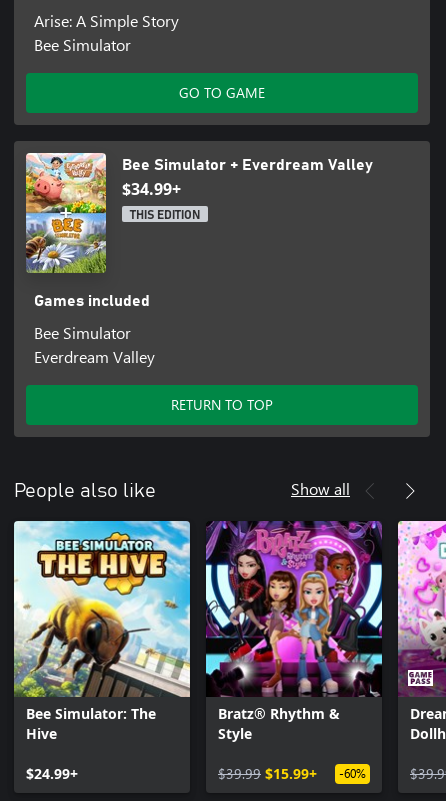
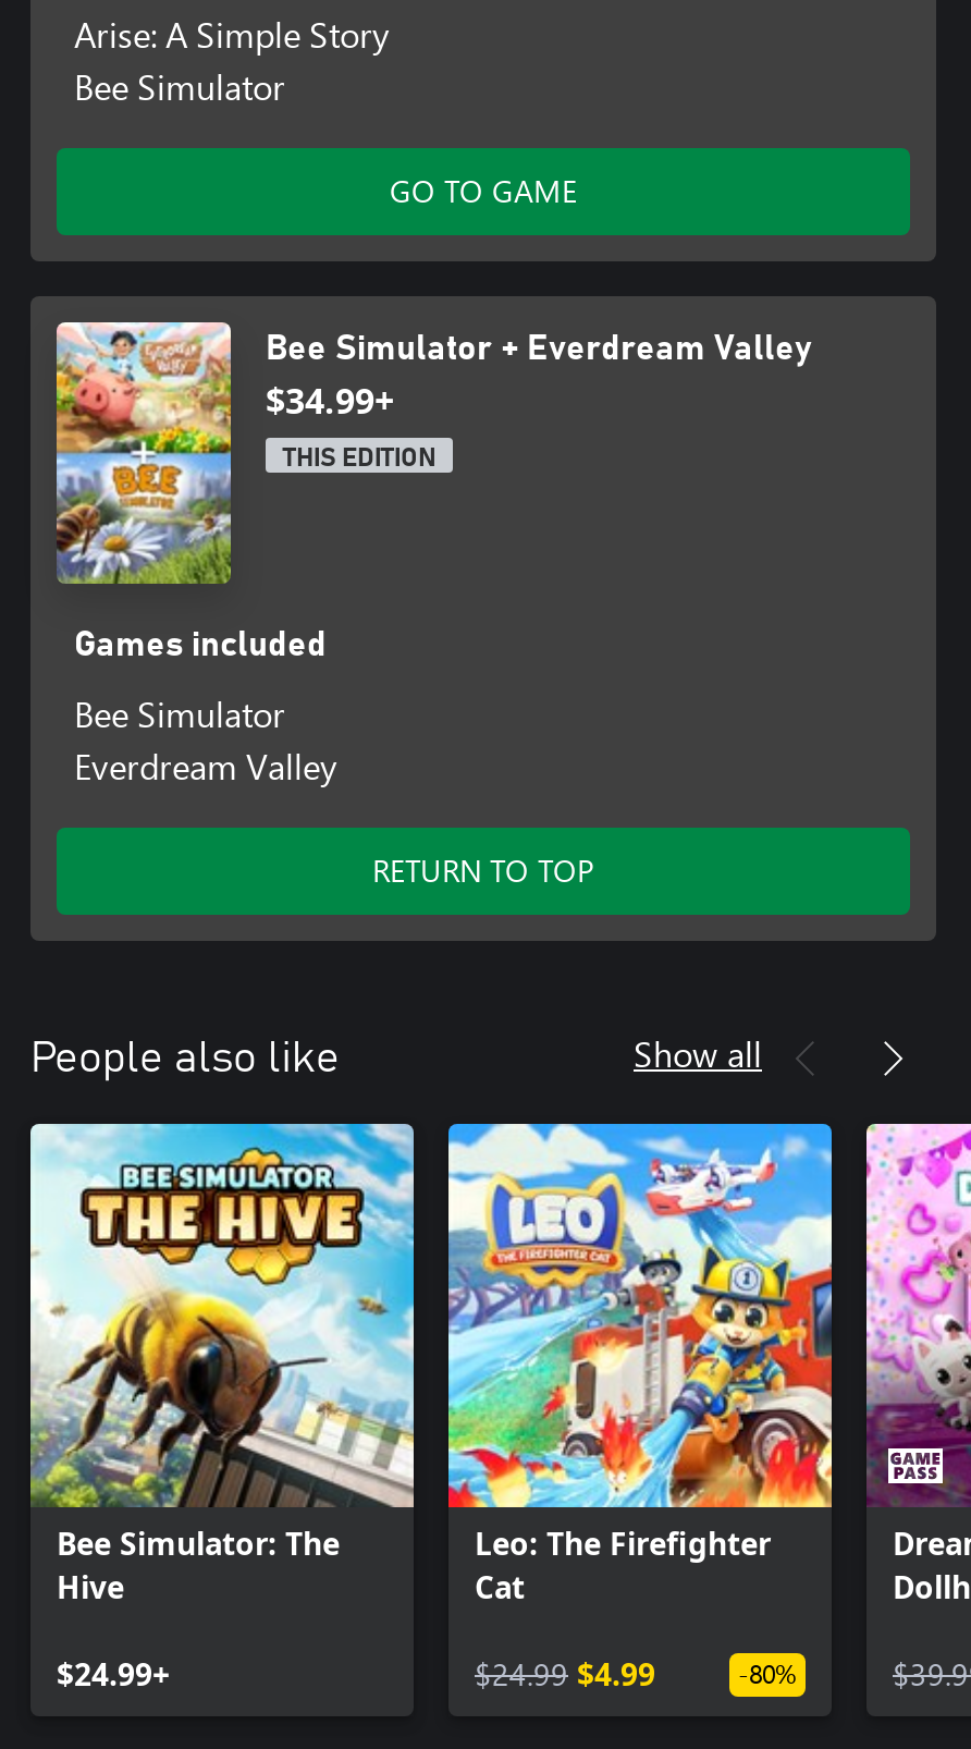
- [image]
- Bratz® Rhythm &
- Style
+ [image]
+ Leo: The Firefighter
+ Cat

- $39.99 $15.99+
- -60%
+ $24.99 $4.99
+ -80%
